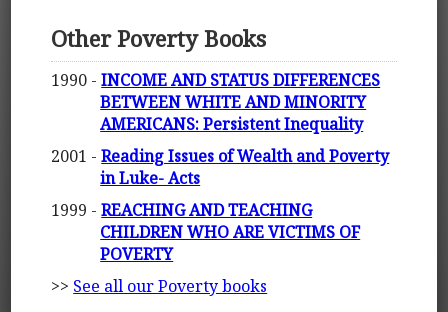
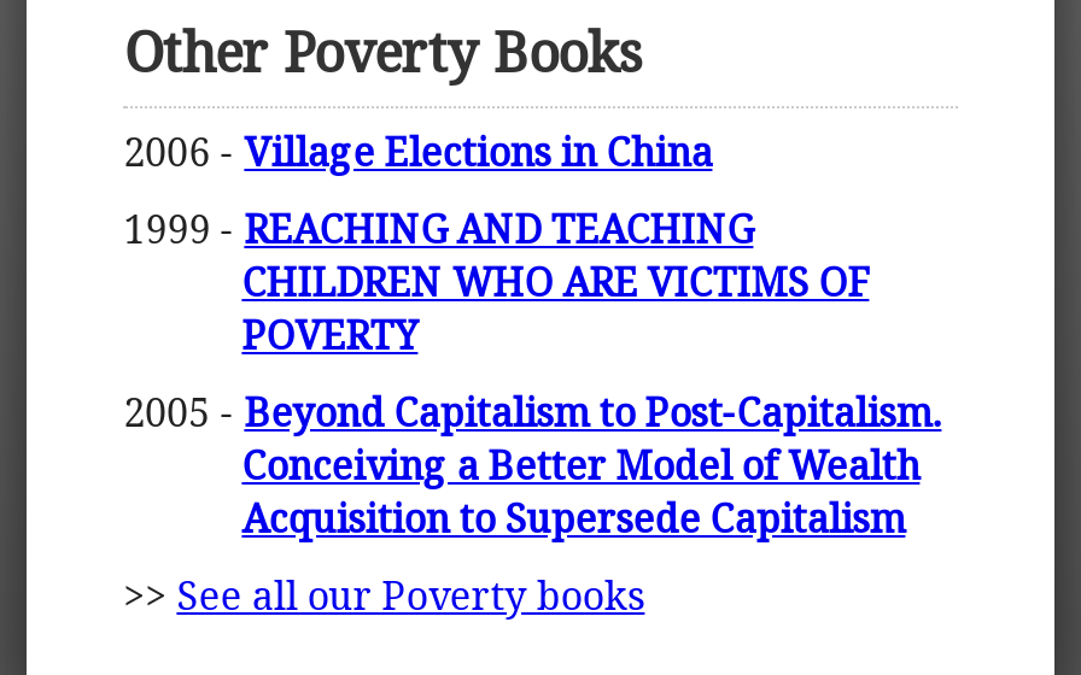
- 1990 - INCOME AND STATUS DIFFERENCES
- BETWEEN WHITE AND MINORITY
- AMERICANS: Persistent Inequality
- 2001 - Reading Issues of Wealth and Poverty
- in Luke- Acts
+ 2006 - Village Elections in China

moved up: 1999 - REACHING AND TEACHING | CHILDREN WHO ARE VICTIMS OF | POVERTY

+ 2005 - Beyond Capitalism to Post-Capitalism.
+ Conceiving a Better Model of Wealth
+ Acquisition to Supersede Capitalism
